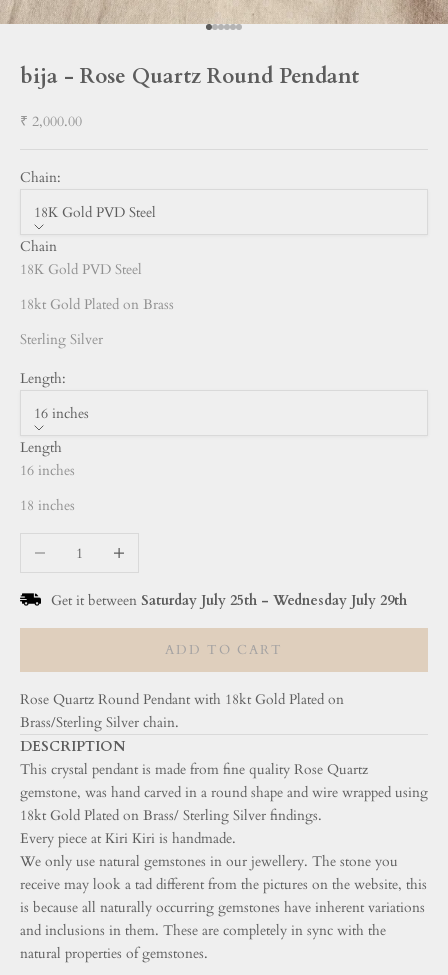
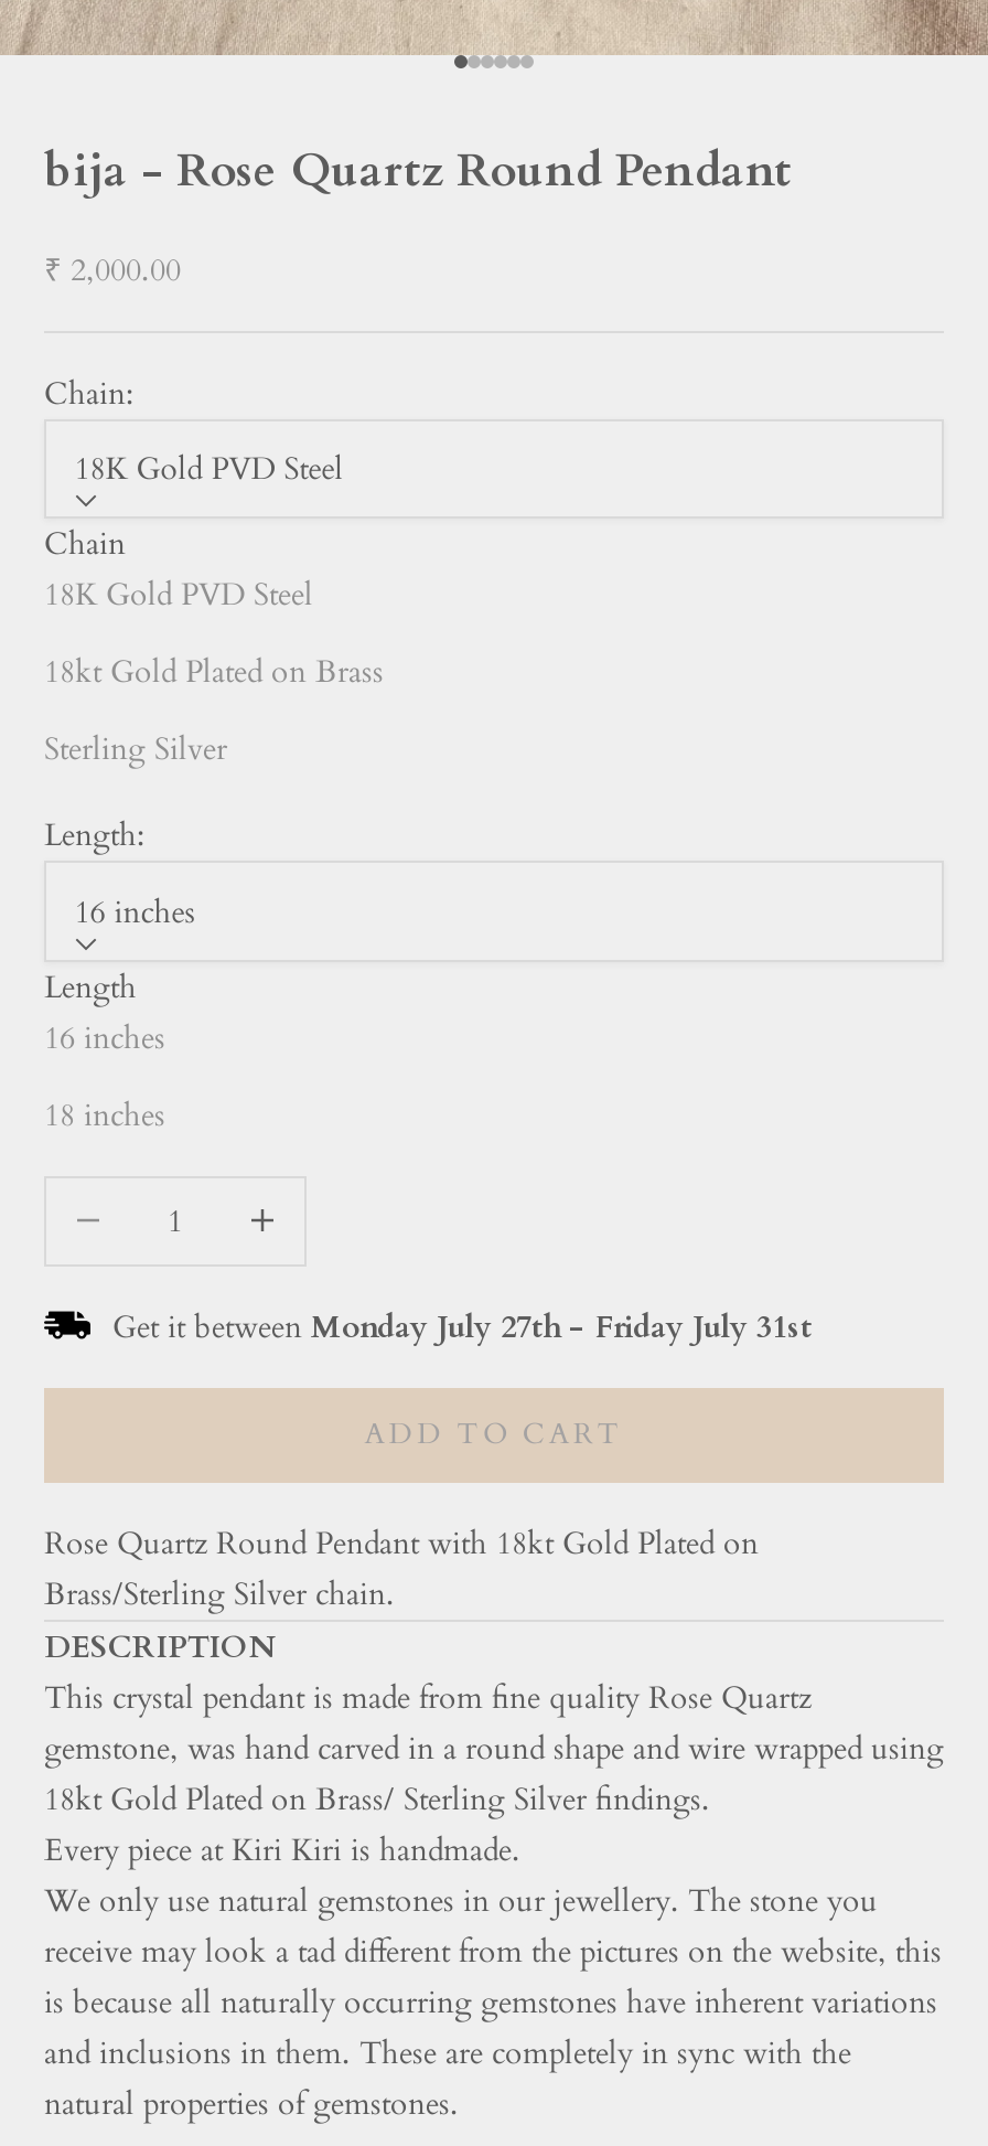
- Get it between Saturday July 25th - Wednesday July 29th
+ Get it between Monday July 27th - Friday July 31st
